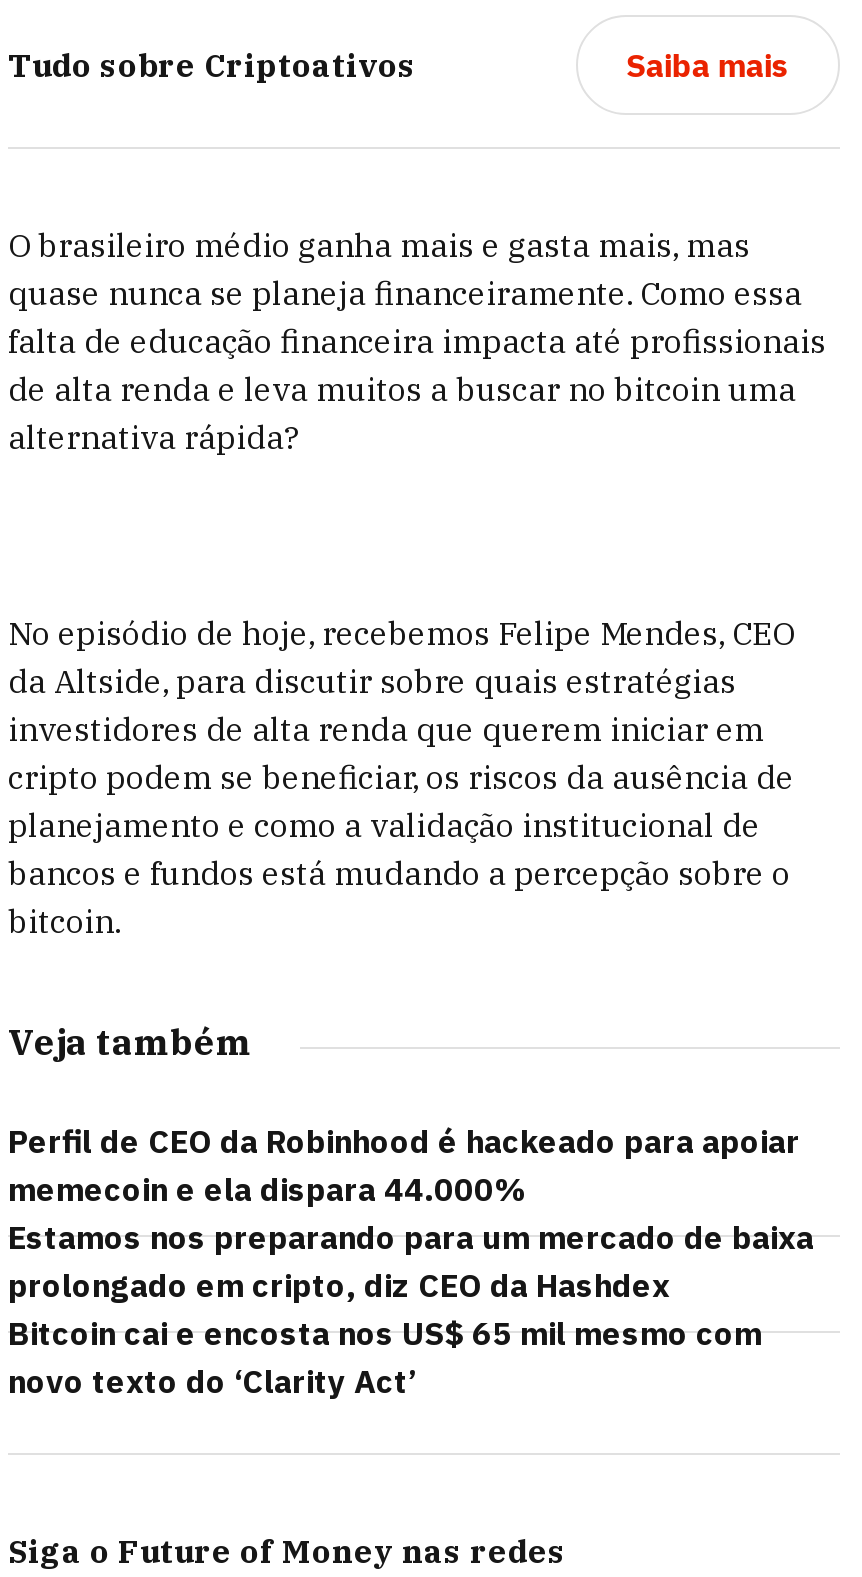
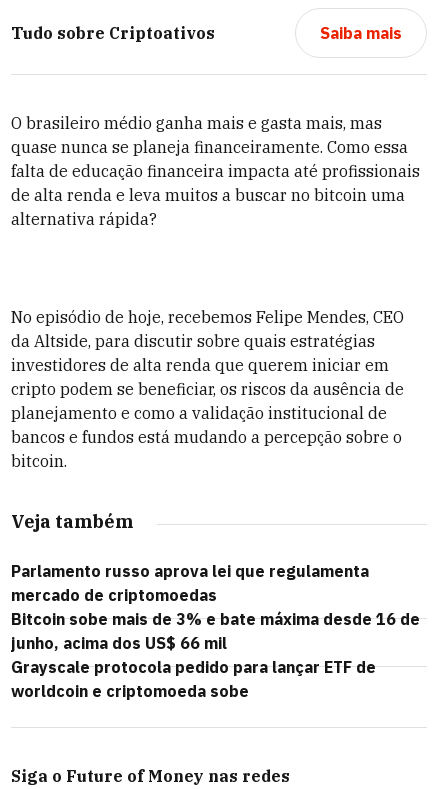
- Perfil de CEO da Robinhood é hackeado para apoiar
- memecoin e ela dispara 44.000%
- Estamos nos preparando para um mercado de baixa
- prolongado em cripto, diz CEO da Hashdex
- Bitcoin cai e encosta nos US$ 65 mil mesmo com
- novo texto do ‘Clarity Act’
+ Parlamento russo aprova lei que regulamenta
+ mercado de criptomoedas
+ Bitcoin sobe mais de 3% e bate máxima desde 16 de
+ junho, acima dos US$ 66 mil
+ Grayscale protocola pedido para lançar ETF de
+ worldcoin e criptomoeda sobe
